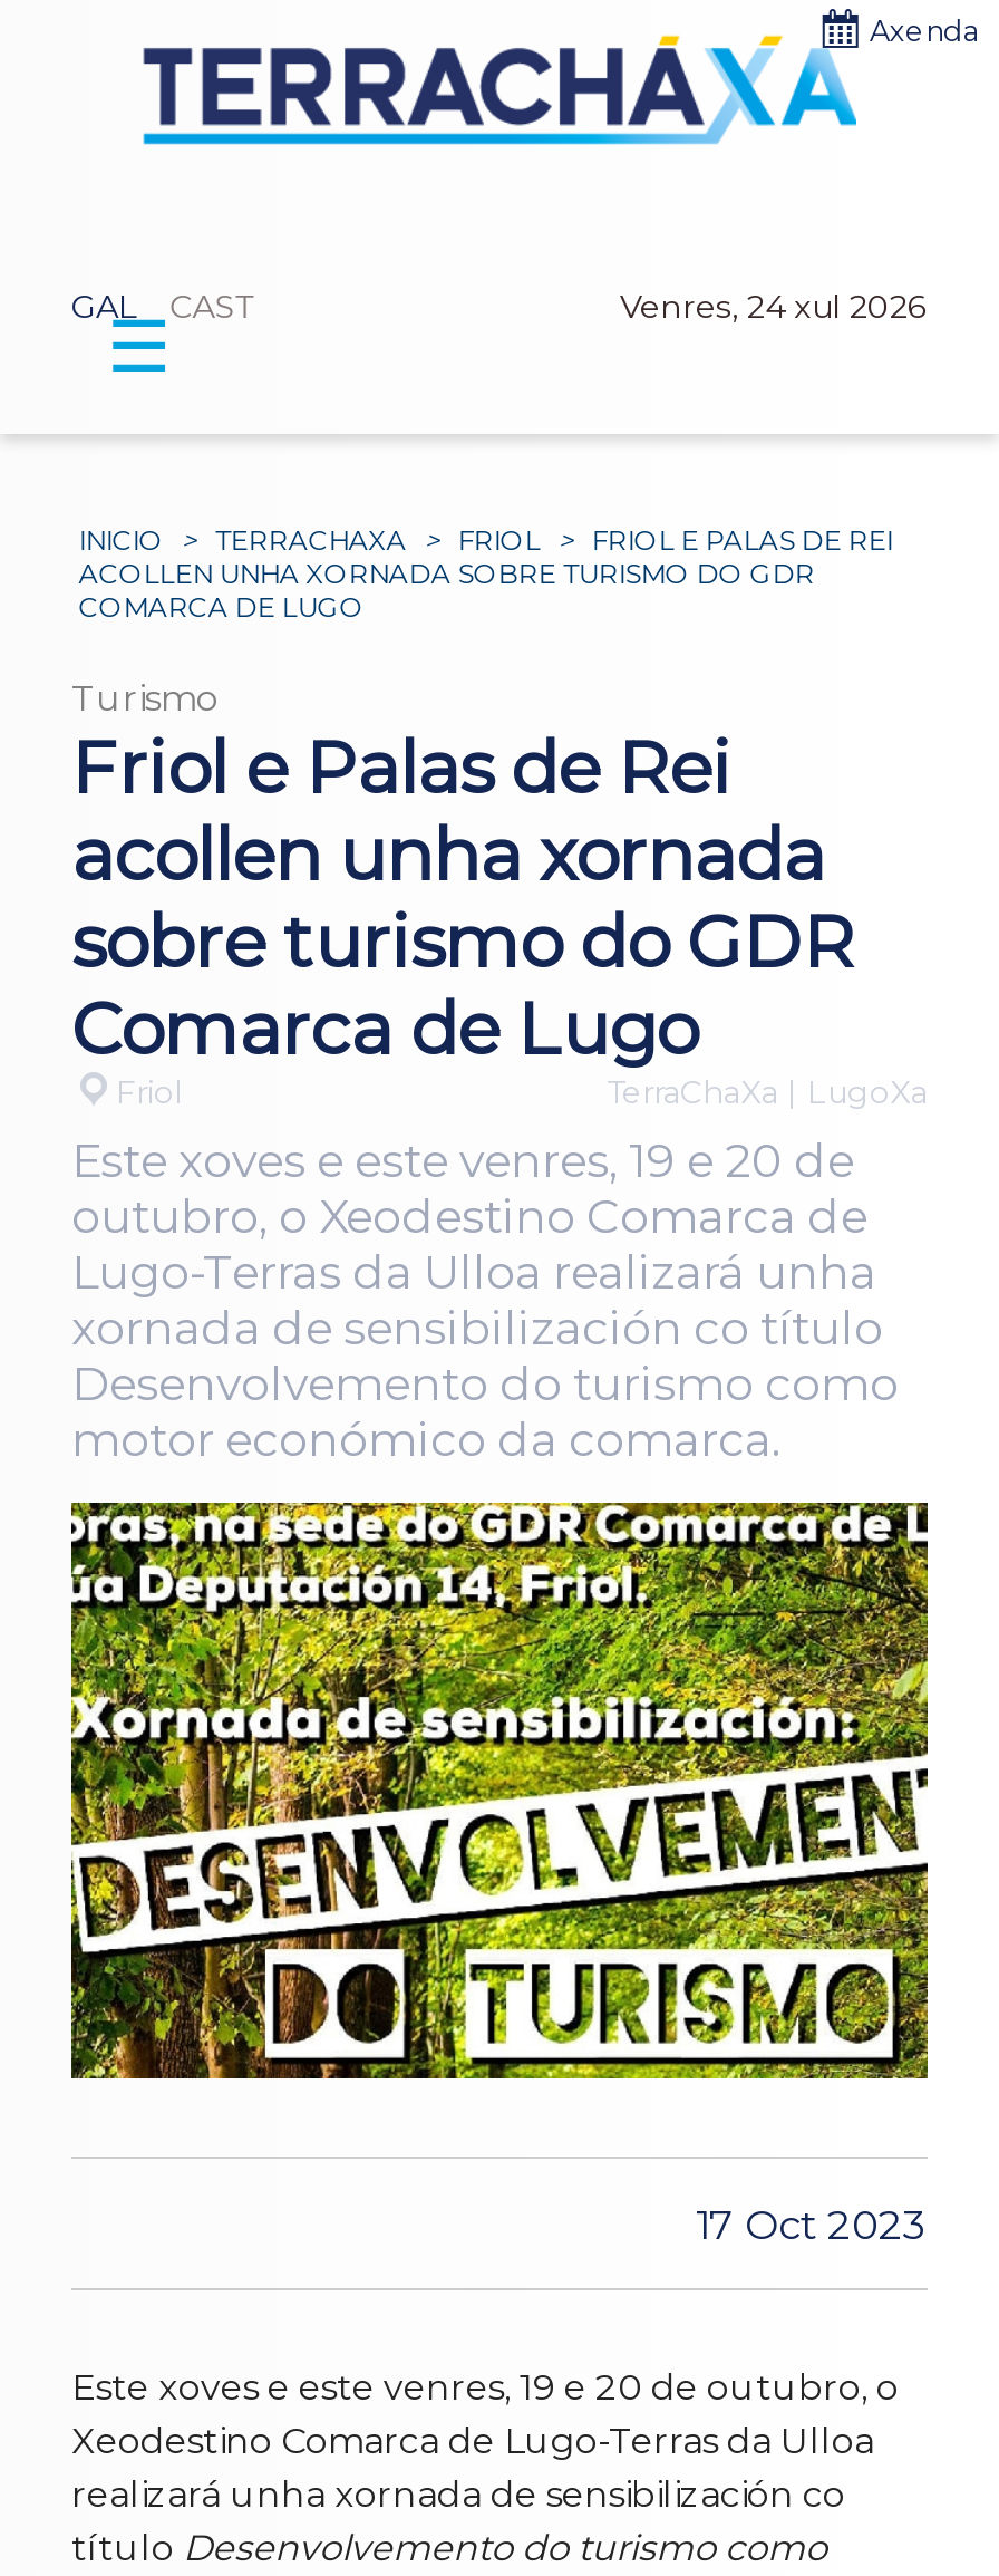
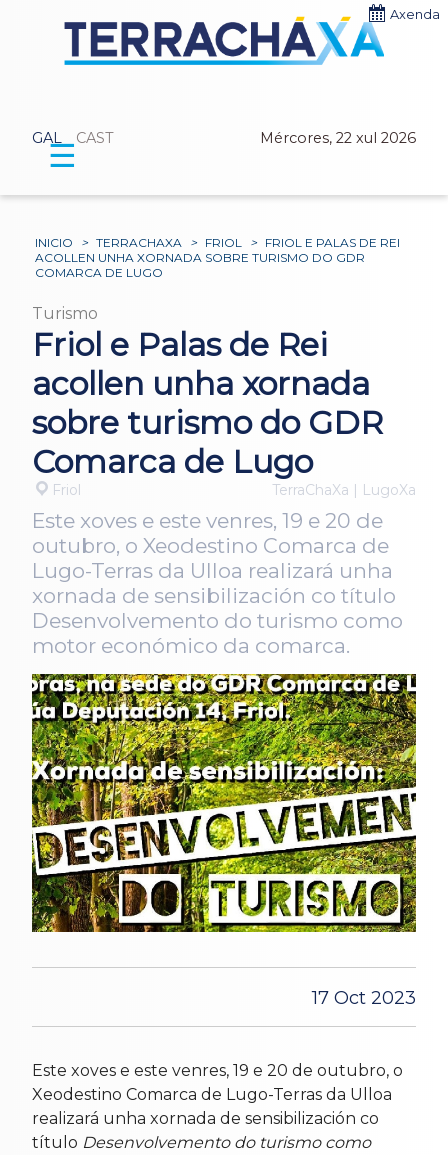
- Venres, 24 xul 2026
+ Mércores, 22 xul 2026
